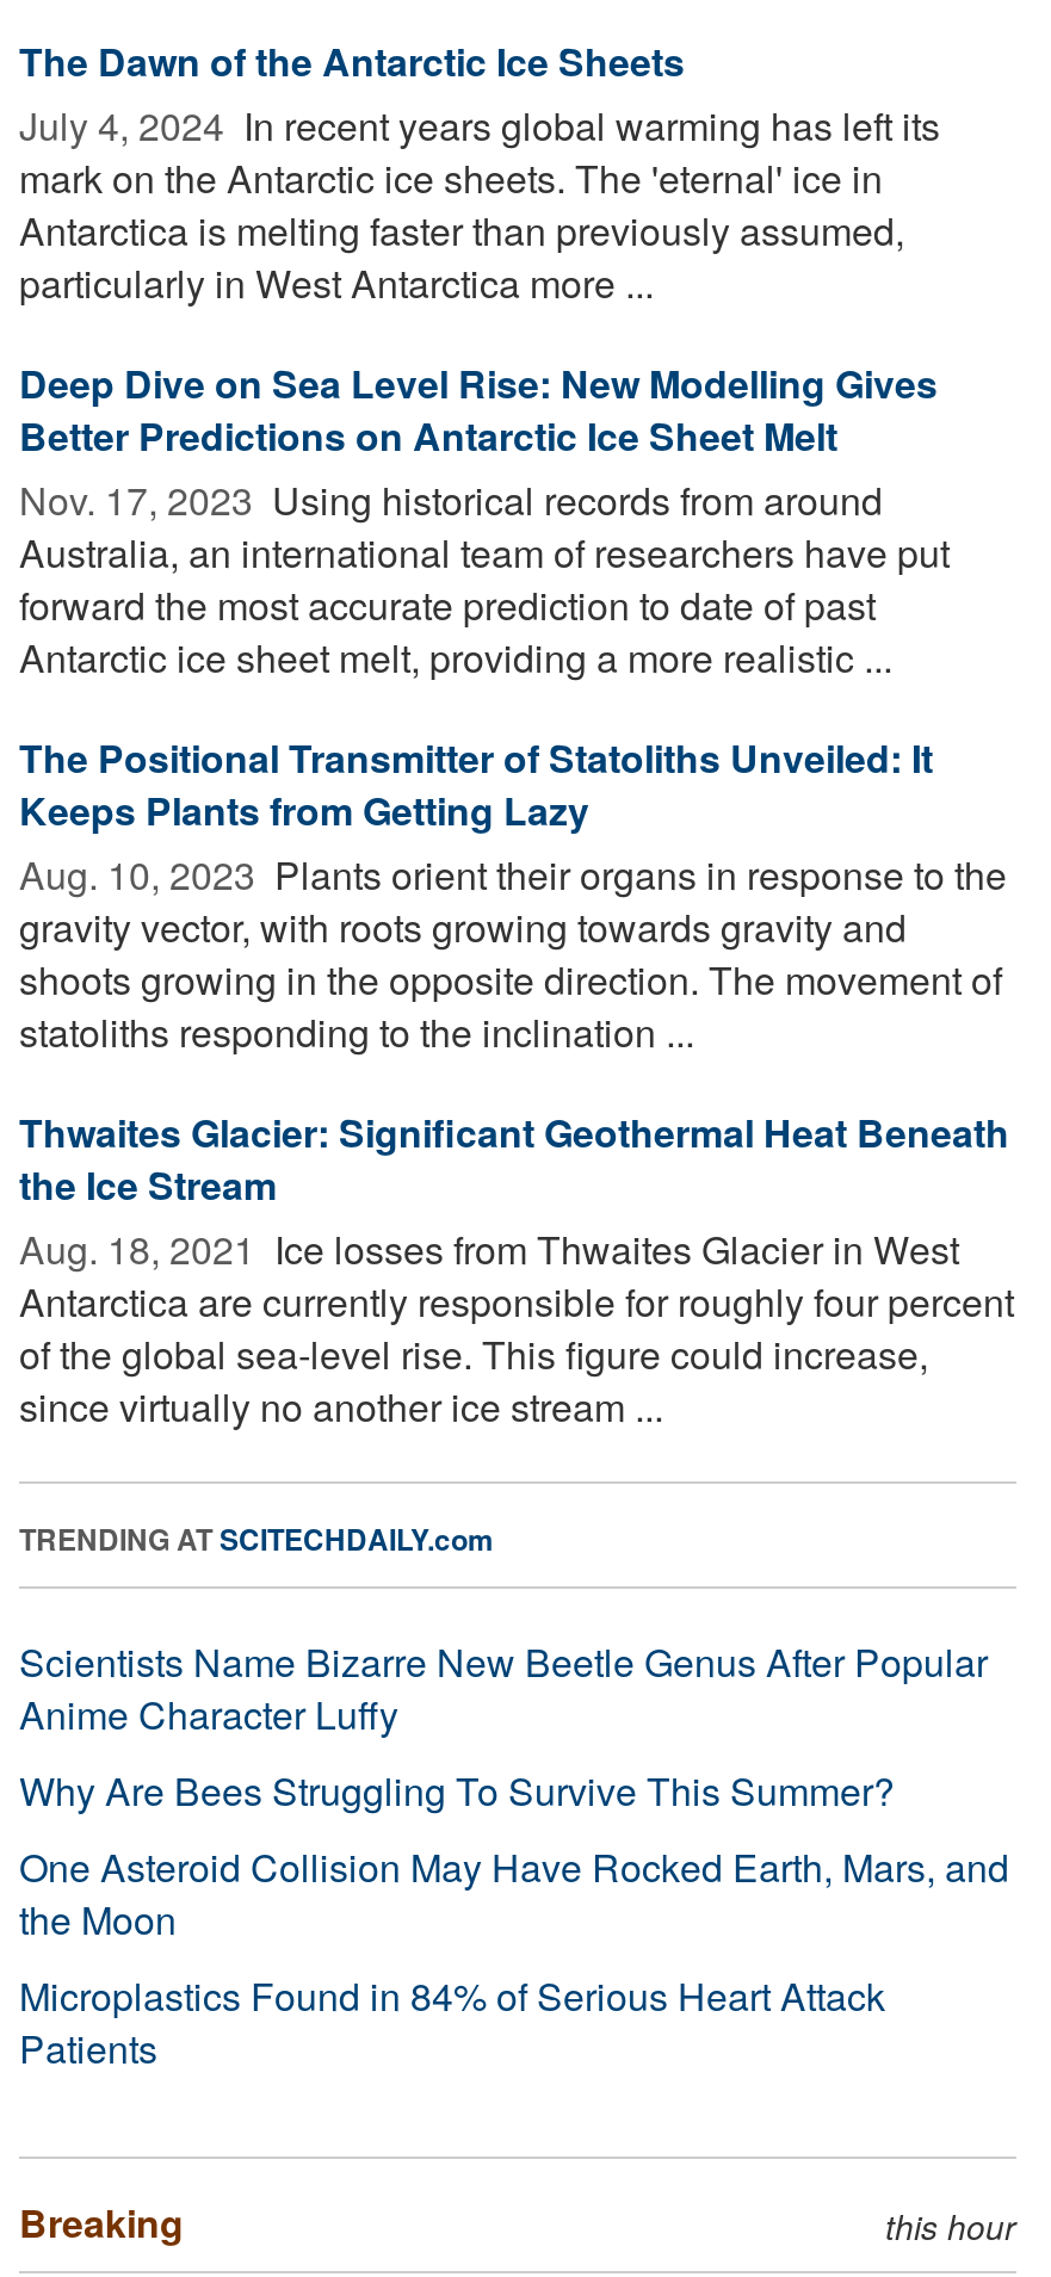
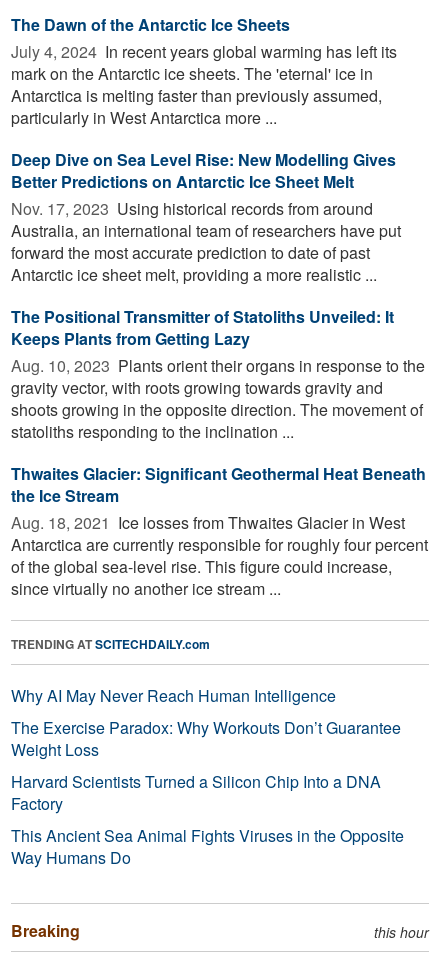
- Scientists Name Bizarre New Beetle Genus After Popular
- Anime Character Luffy
- Why Are Bees Struggling To Survive This Summer?
- One Asteroid Collision May Have Rocked Earth, Mars, and
- the Moon
- Microplastics Found in 84% of Serious Heart Attack
- Patients
+ Why AI May Never Reach Human Intelligence
+ The Exercise Paradox: Why Workouts Don’t Guarantee
+ Weight Loss
+ Harvard Scientists Turned a Silicon Chip Into a DNA
+ Factory
+ This Ancient Sea Animal Fights Viruses in the Opposite
+ Way Humans Do
